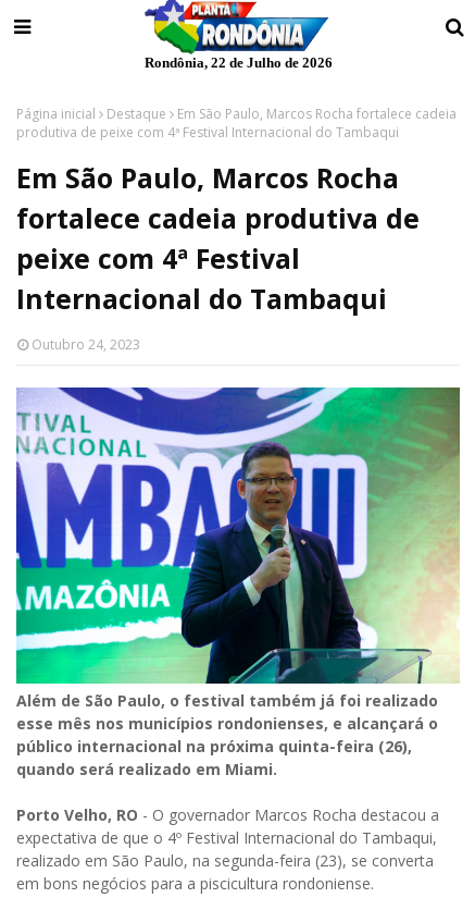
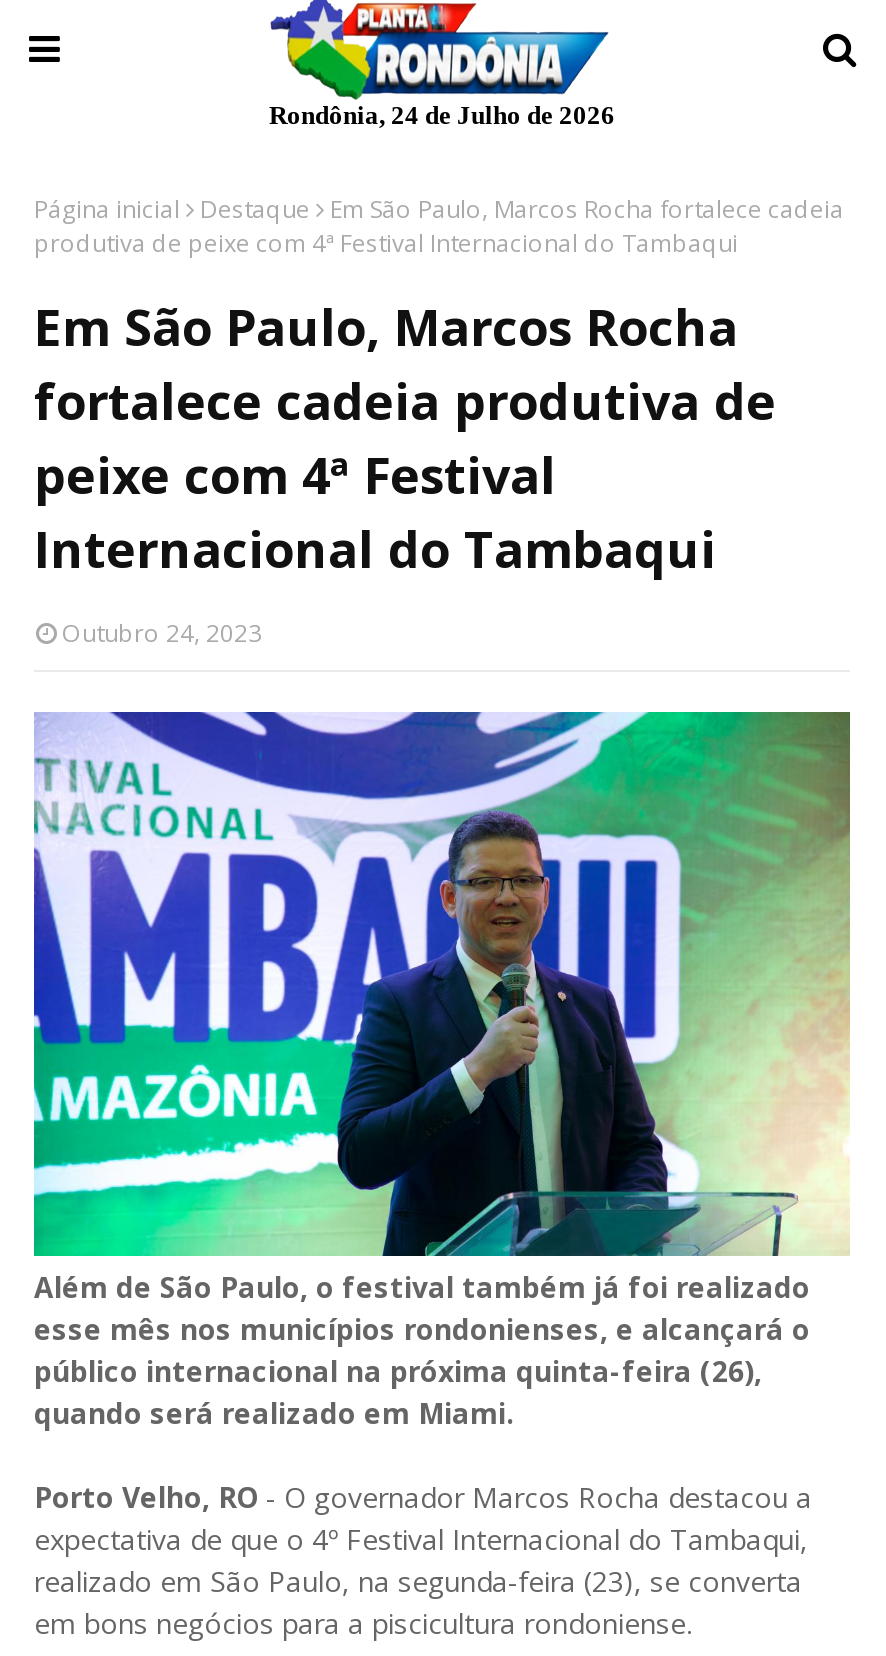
- Rondônia, 22 de Julho de 2026
+ Rondônia, 24 de Julho de 2026
